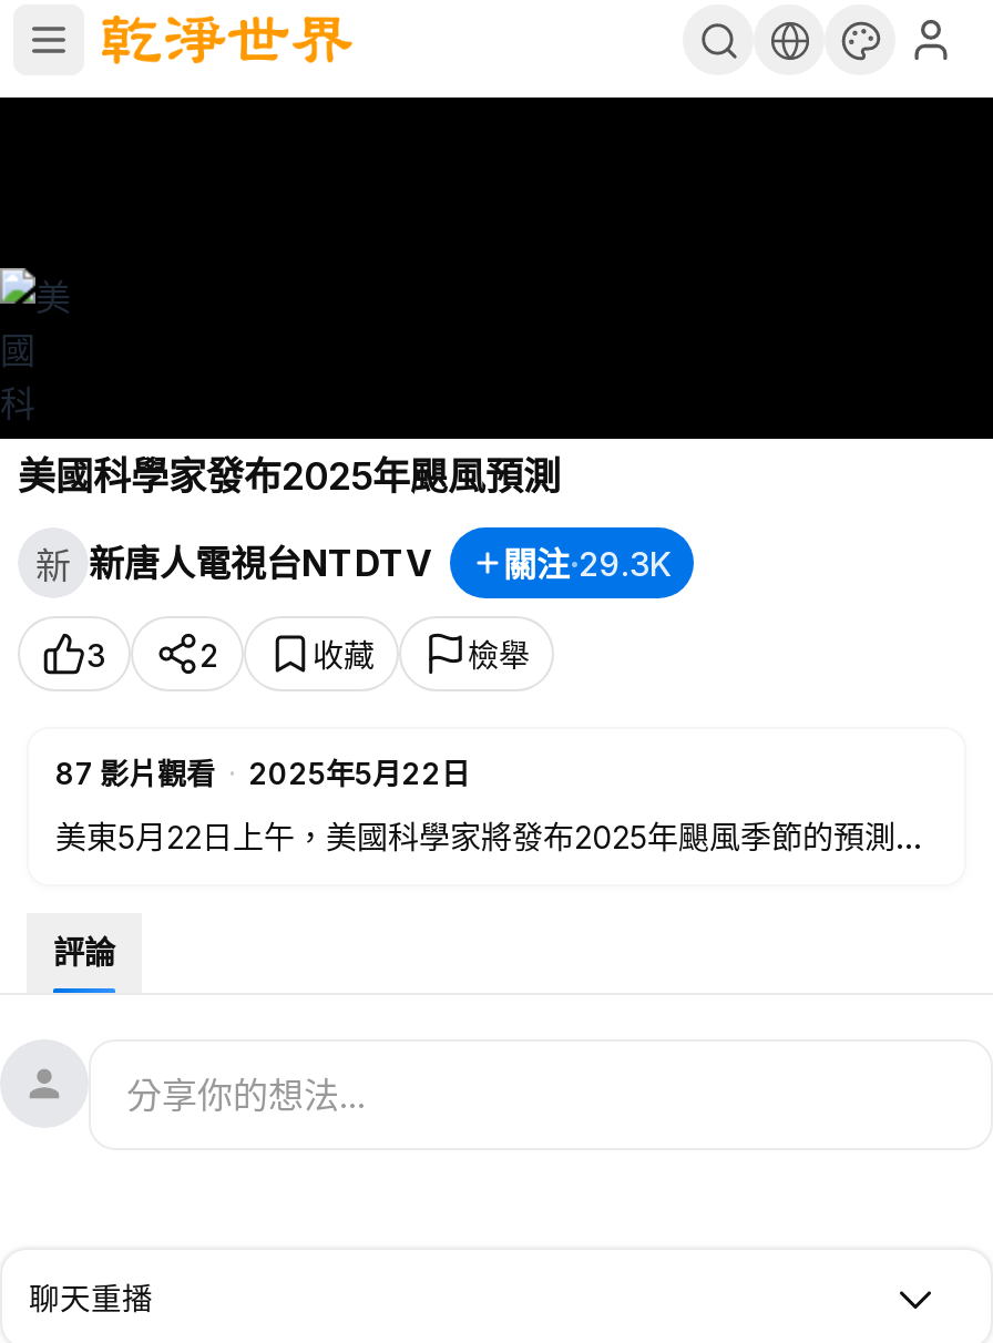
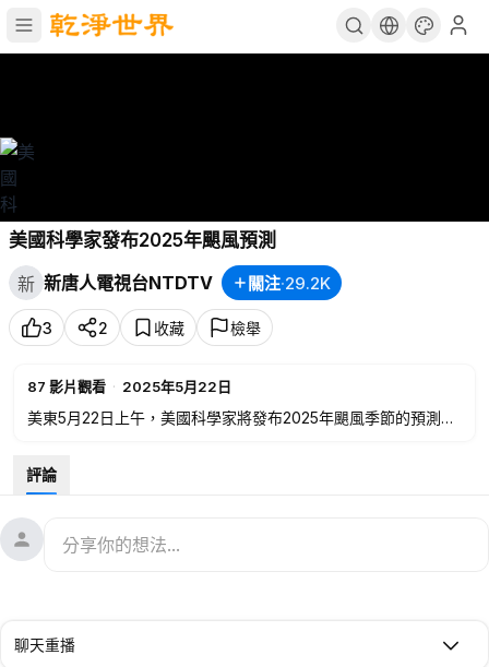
- 新 新唐人電視台NTDTV 關注·29.3K
+ 新 新唐人電視台NTDTV 關注·29.2K
